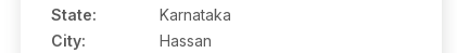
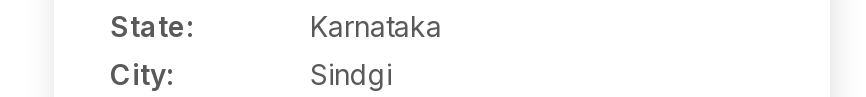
- Hassan
+ Sindgi
